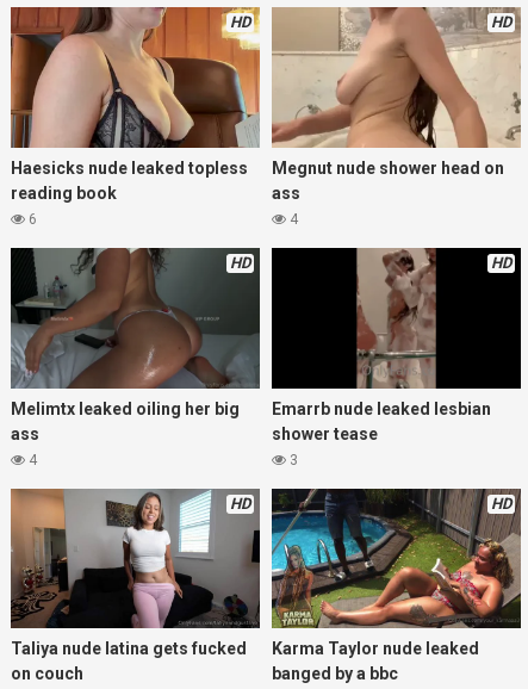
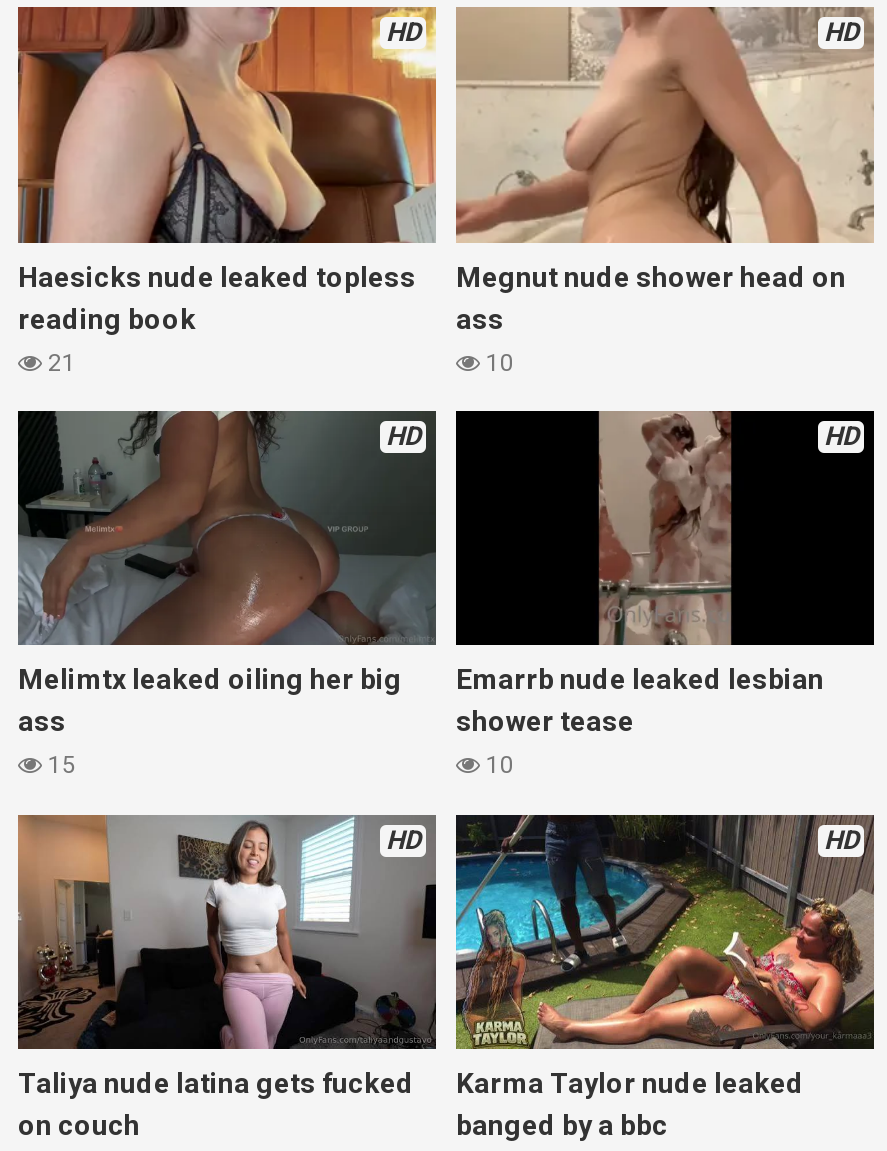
- 6
+ 21

- 4
+ 10

- 4
+ 15

- 3
+ 10
